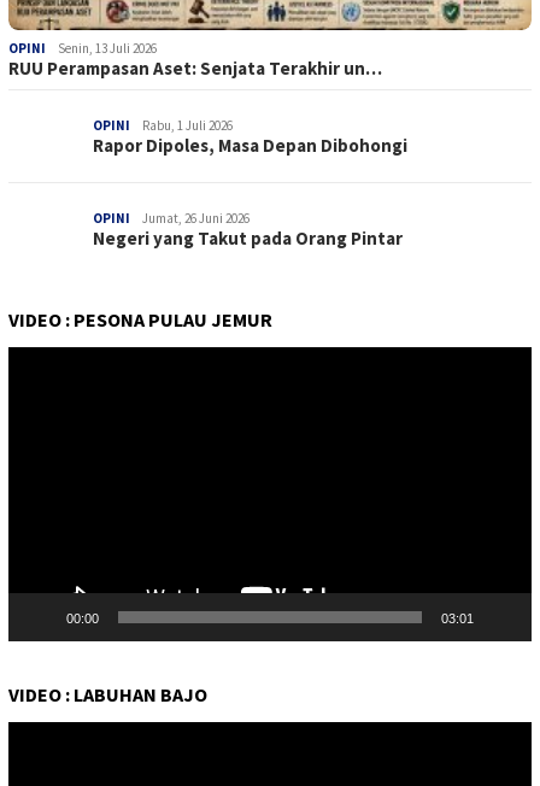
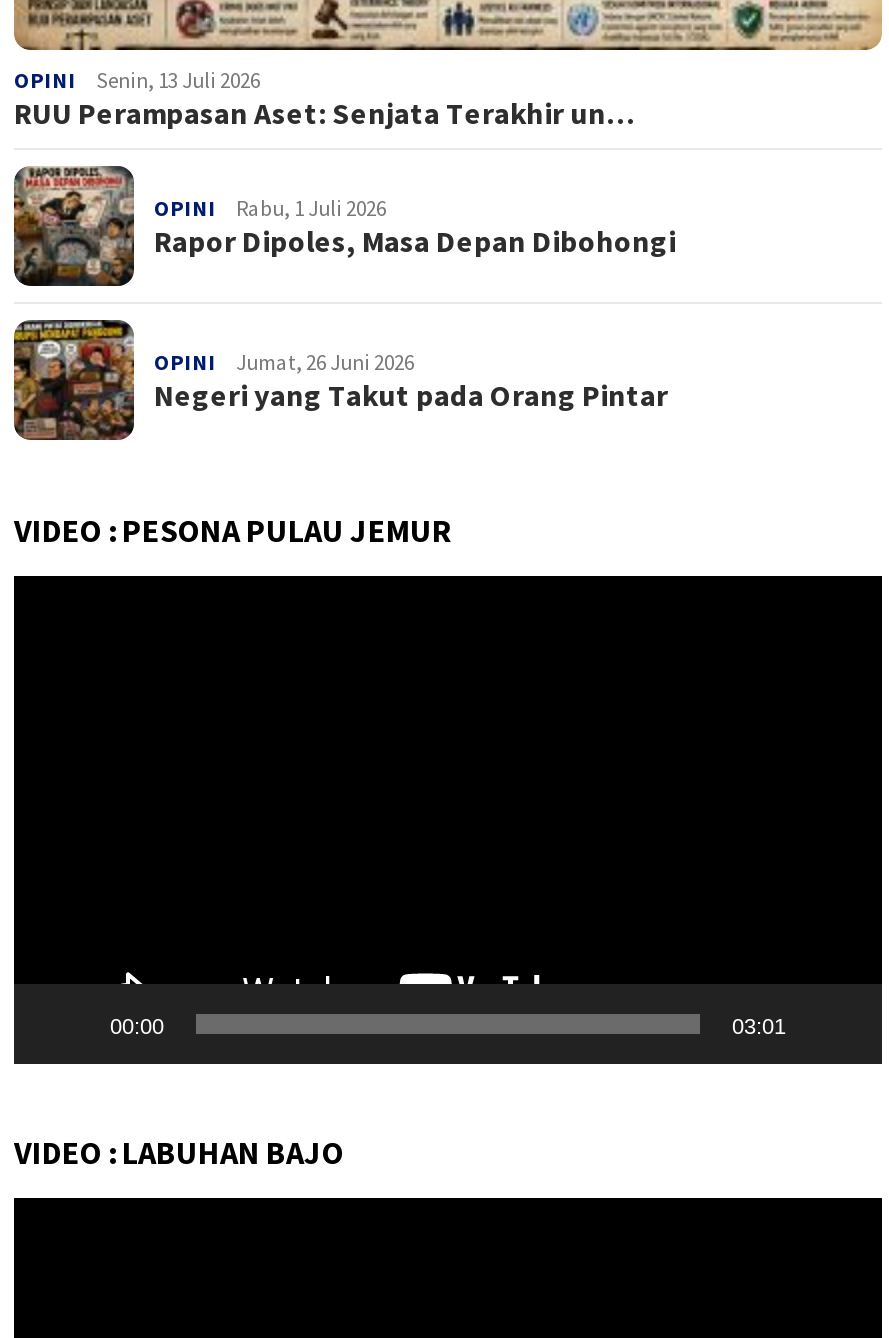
+ [image]

+ [image]
